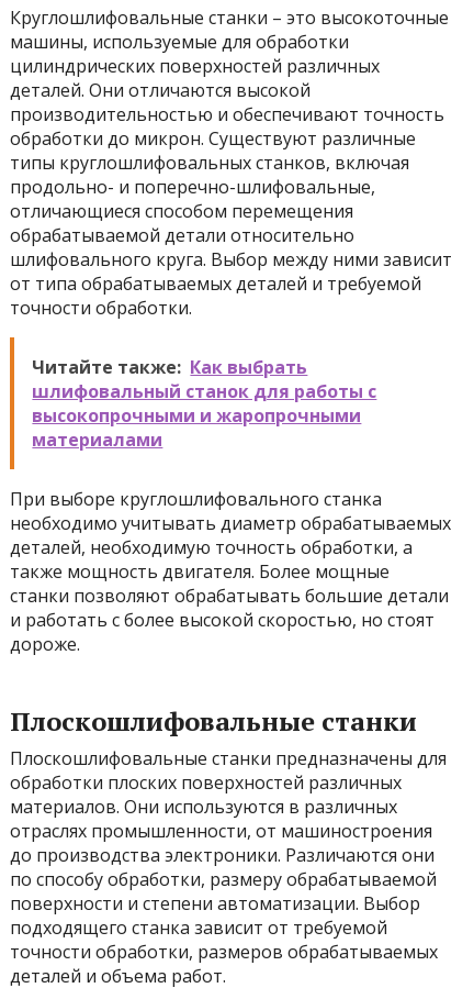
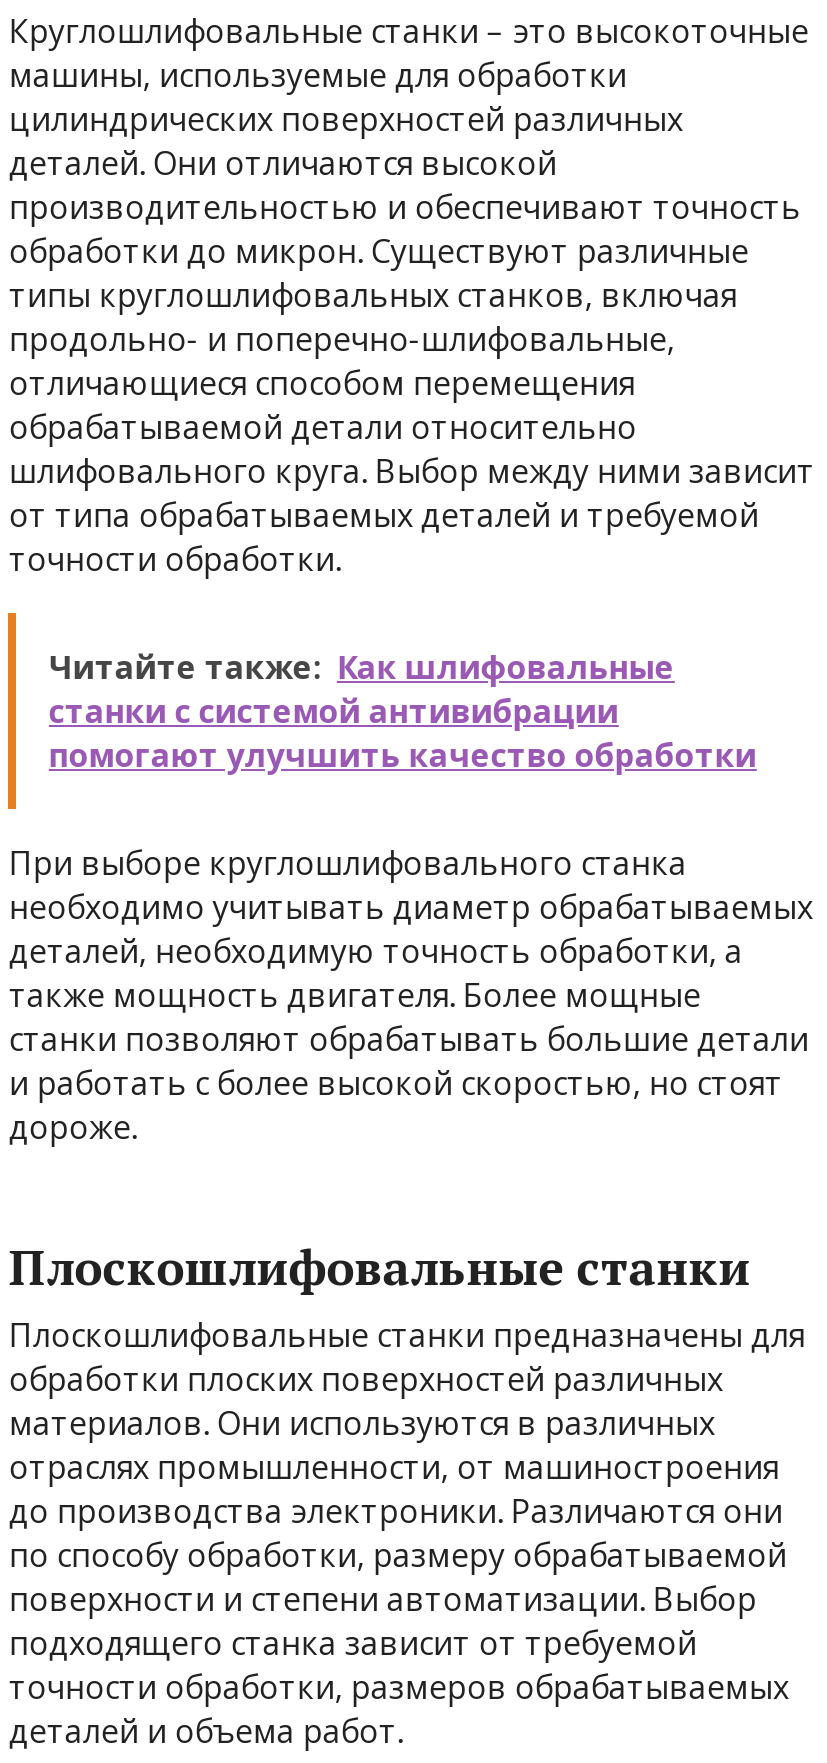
- Читайте также: Как выбрать
- шлифовальный станок для работы с
- высокопрочными и жаропрочными
- материалами
+ Читайте также: Как шлифовальные
+ станки с системой антивибрации
+ помогают улучшить качество обработки
